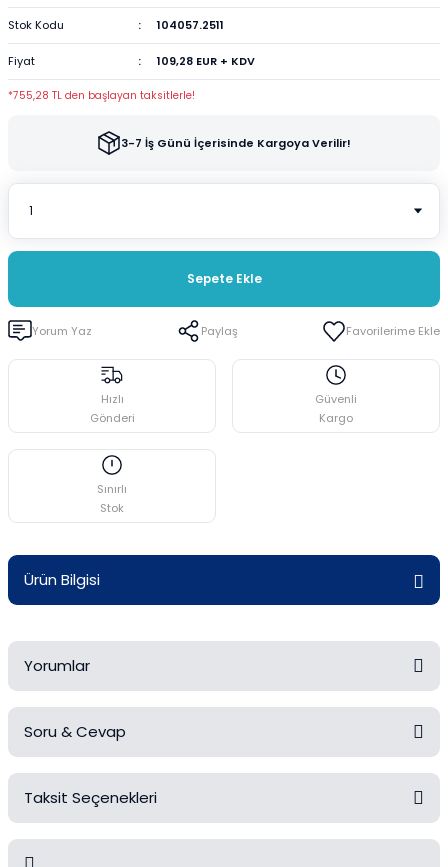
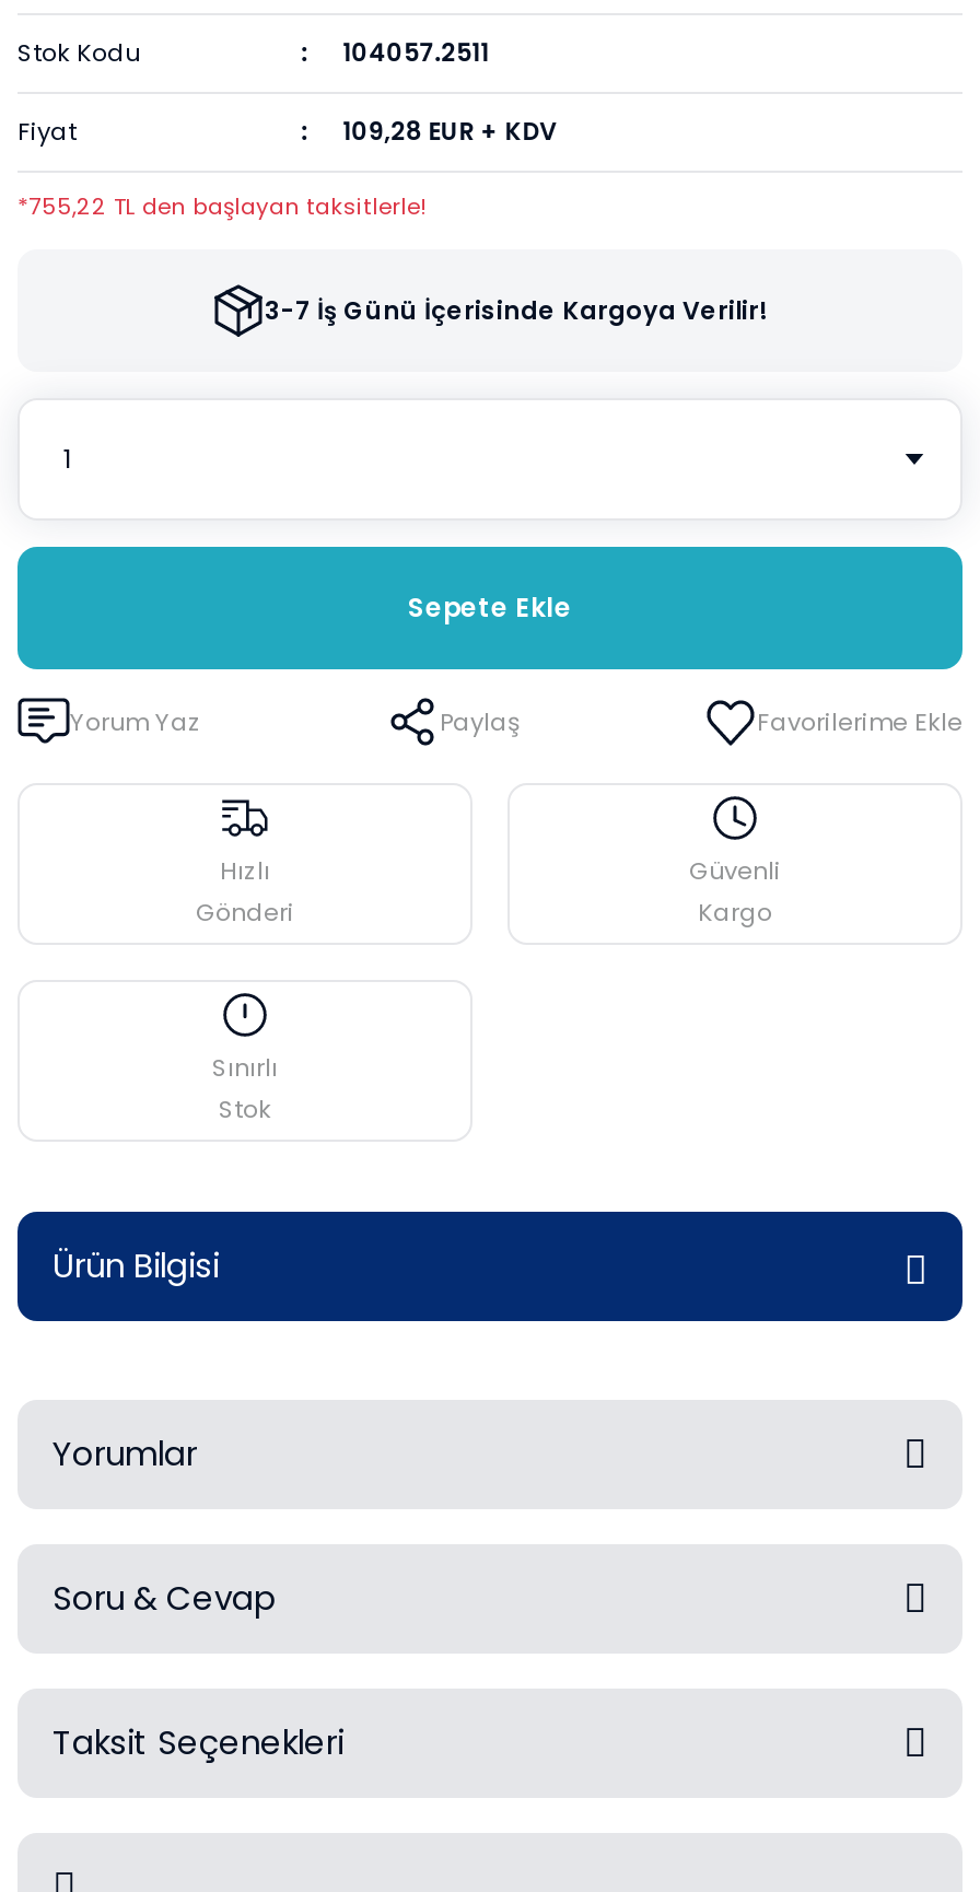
- *755,28 TL den başlayan taksitlerle!
+ *755,22 TL den başlayan taksitlerle!
